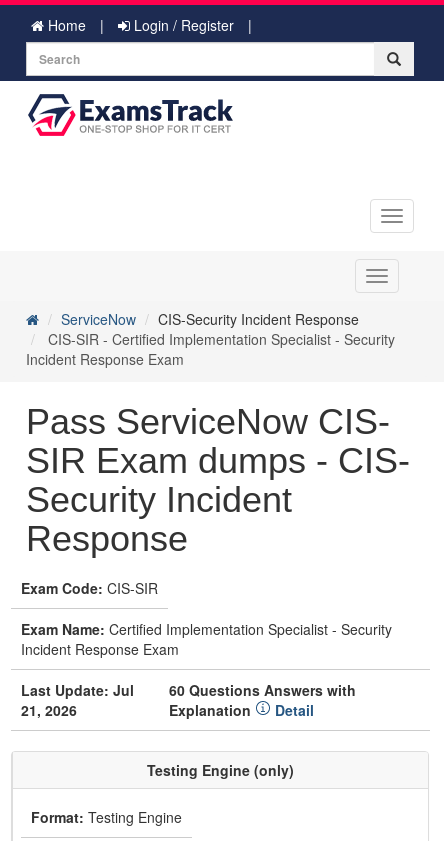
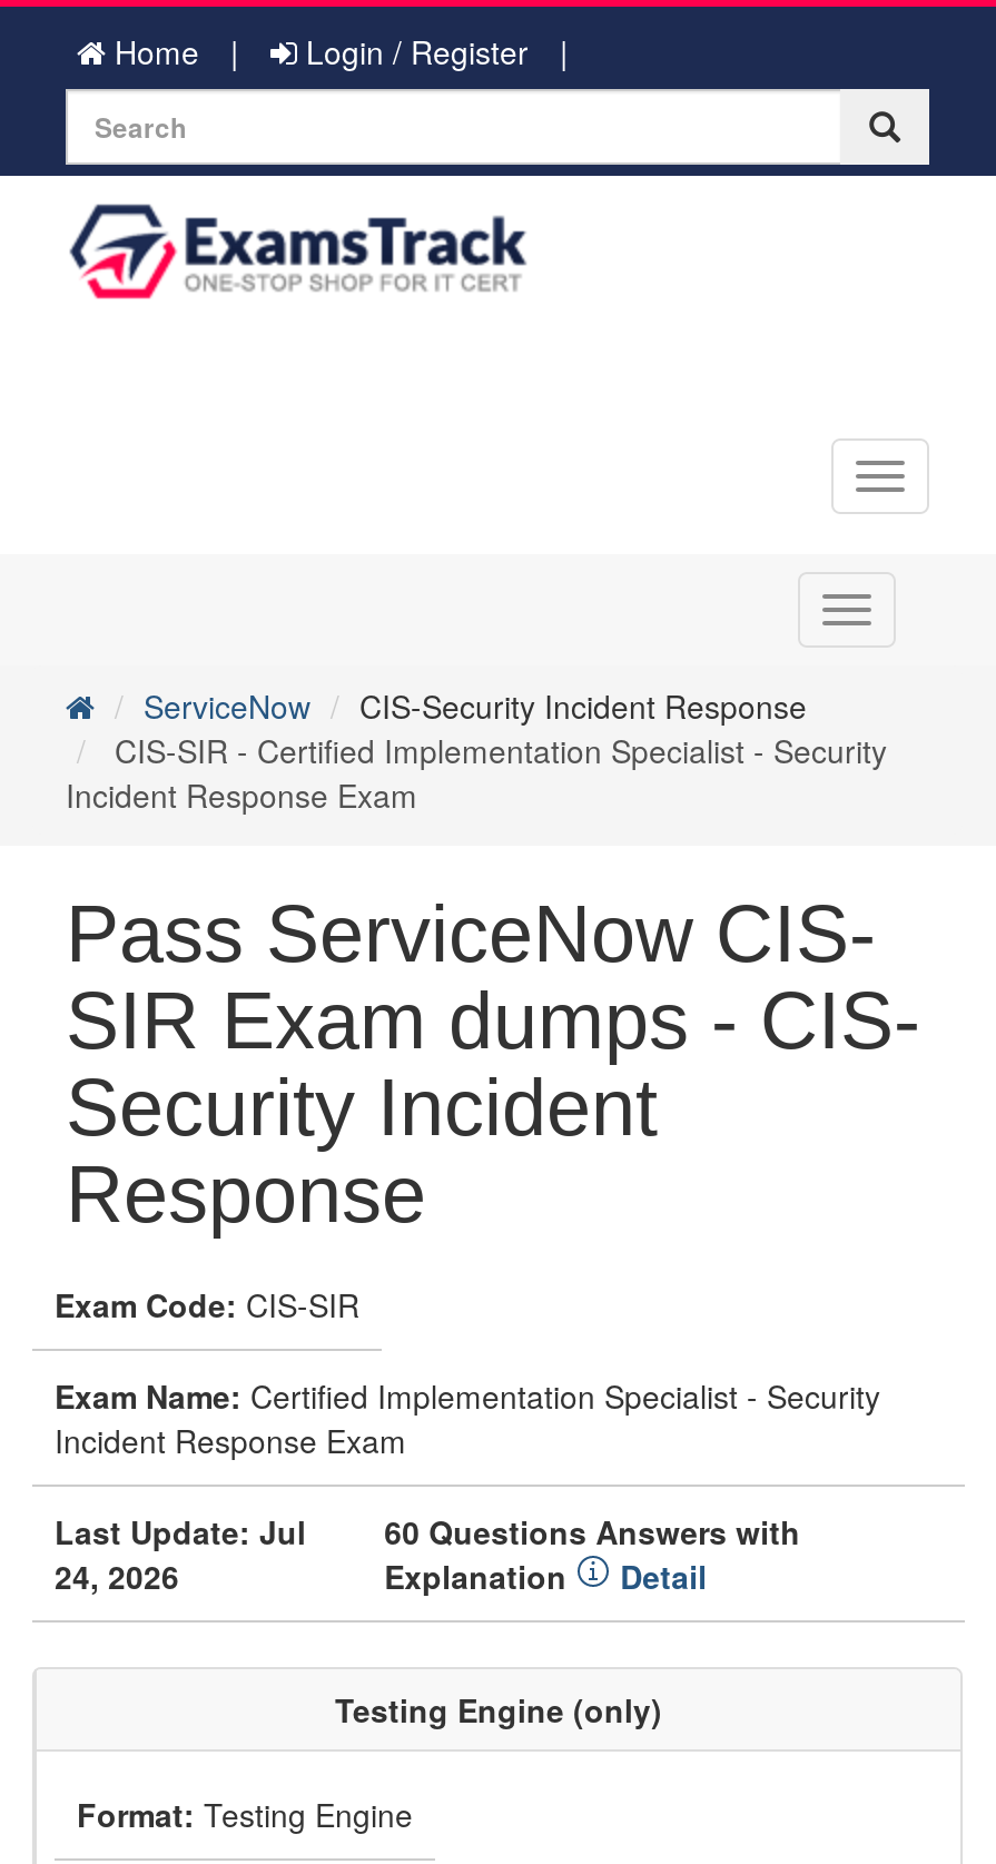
- 21, 2026
+ 24, 2026
